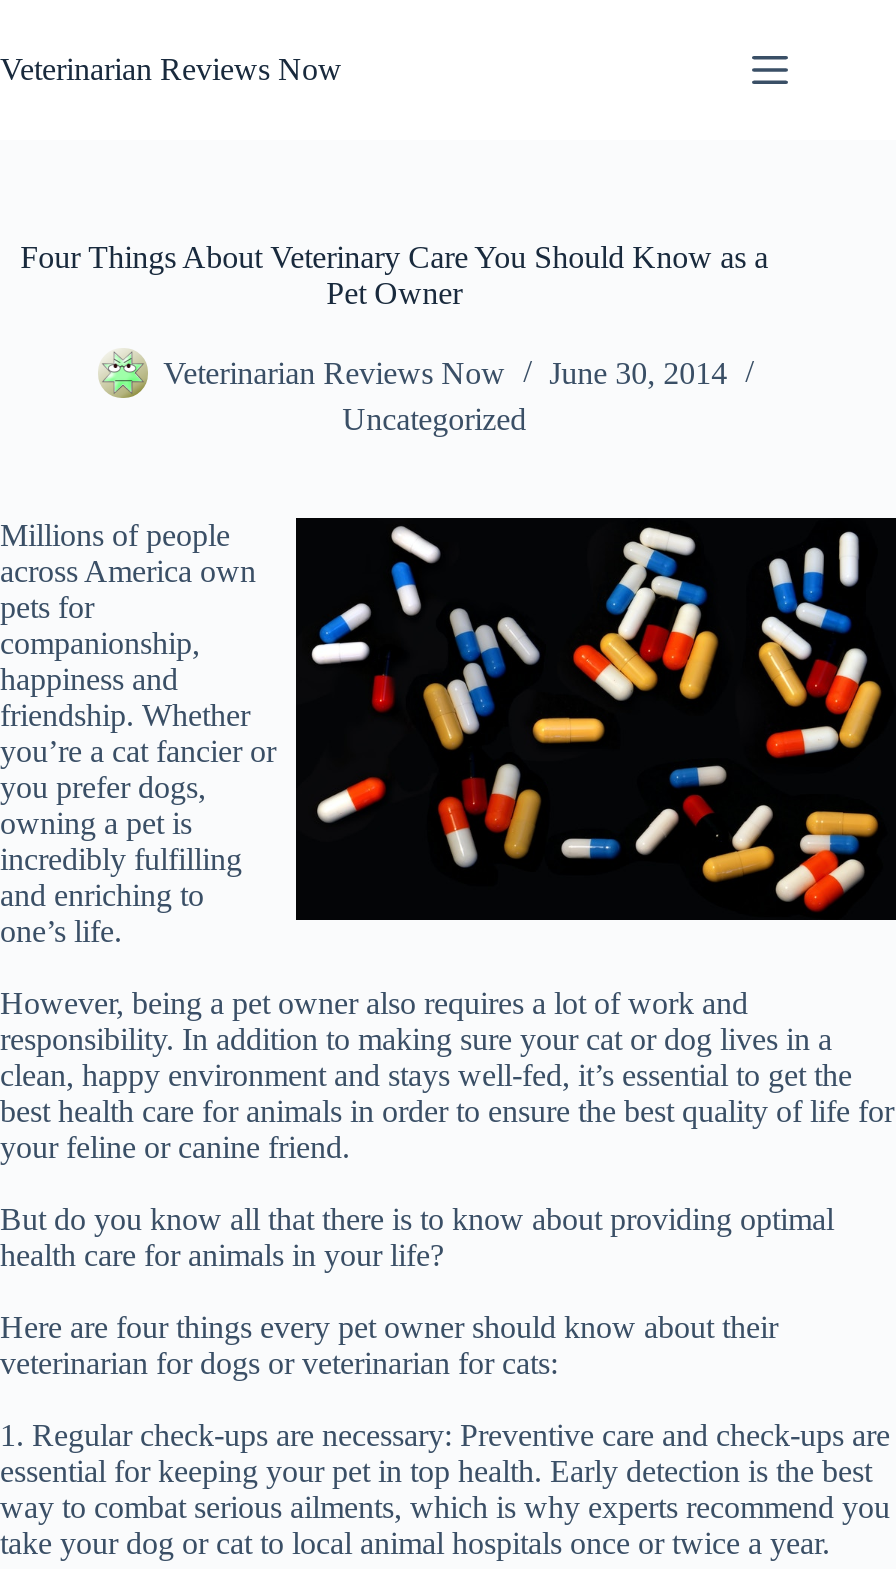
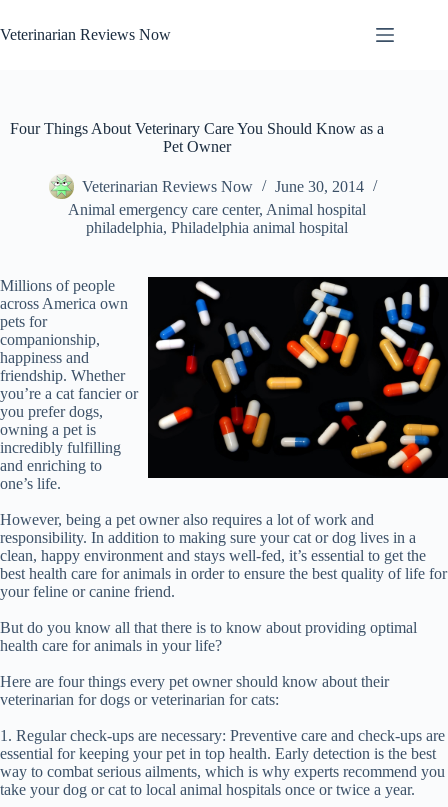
- Uncategorized
+ Animal emergency care center, Animal hospital
+ philadelphia, Philadelphia animal hospital
